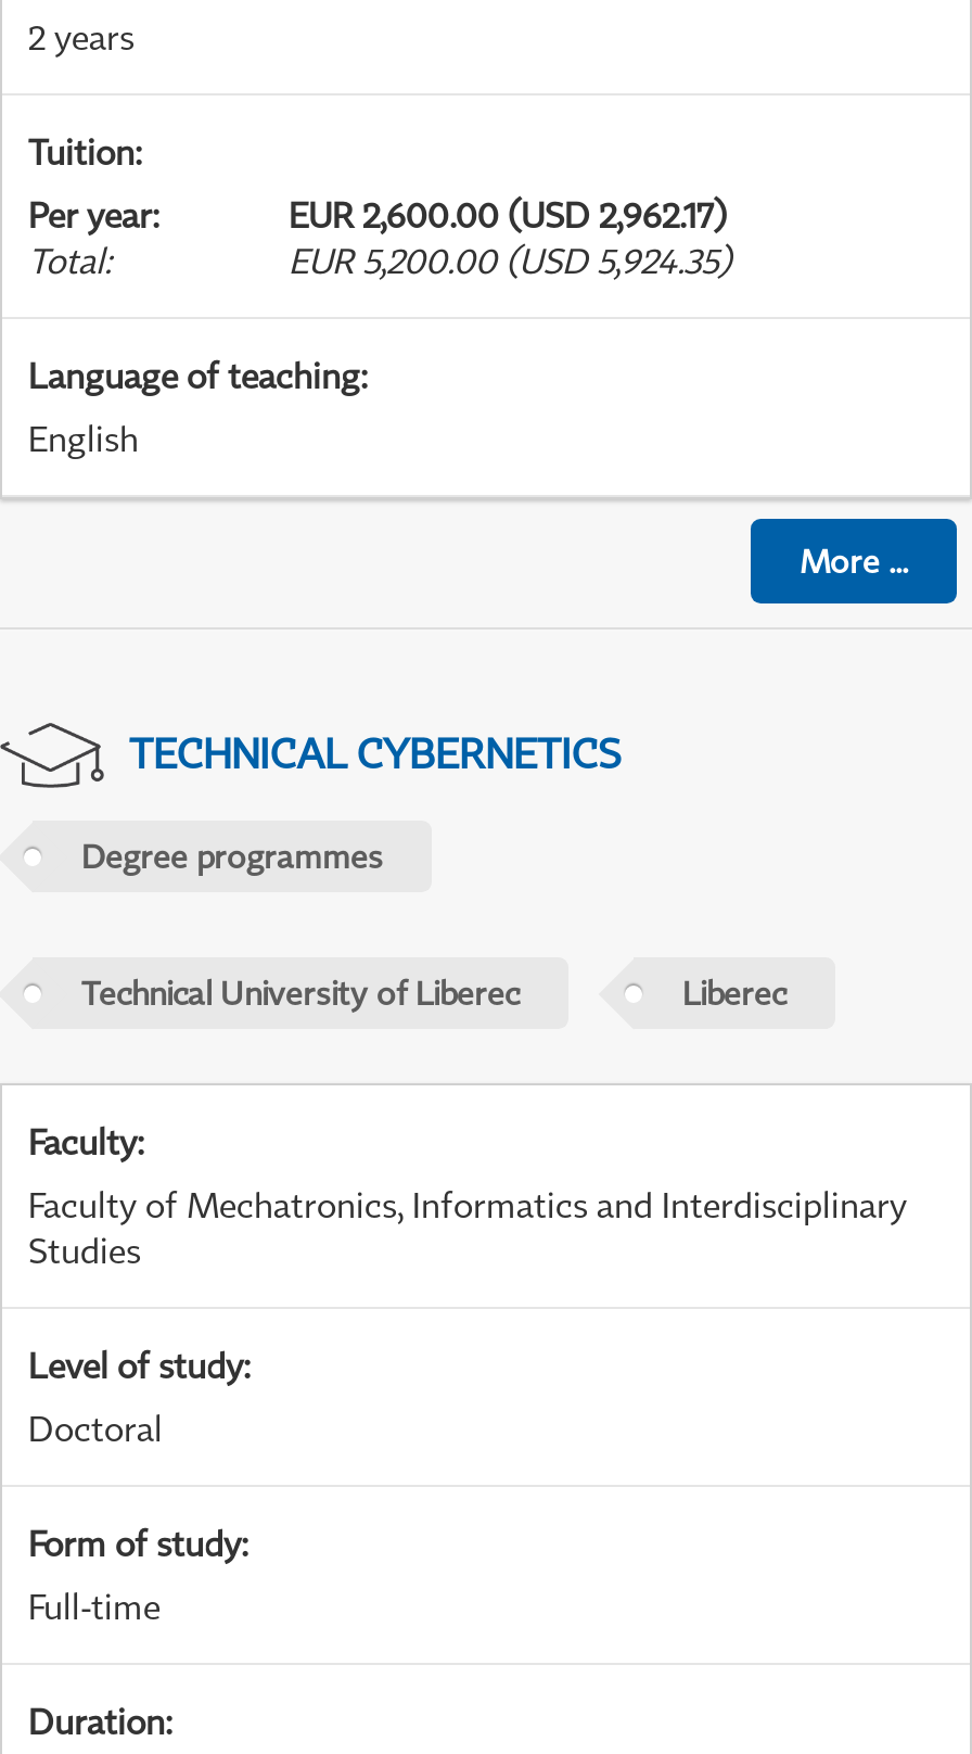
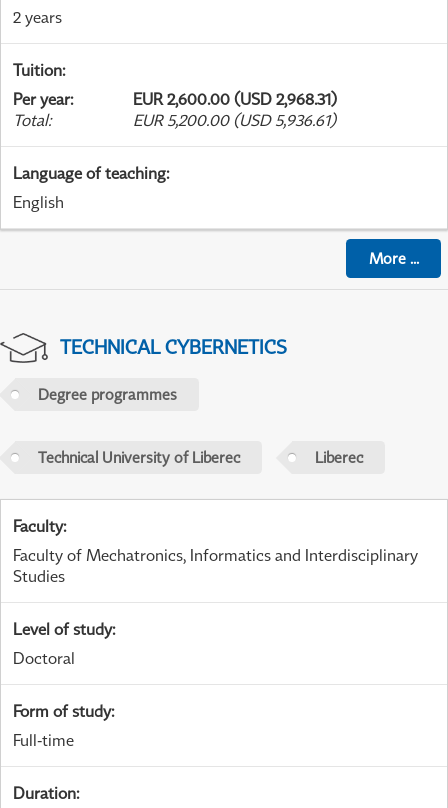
- EUR 2,600.00 (USD 2,962.17)
+ EUR 2,600.00 (USD 2,968.31)

- EUR 5,200.00 (USD 5,924.35)
+ EUR 5,200.00 (USD 5,936.61)
